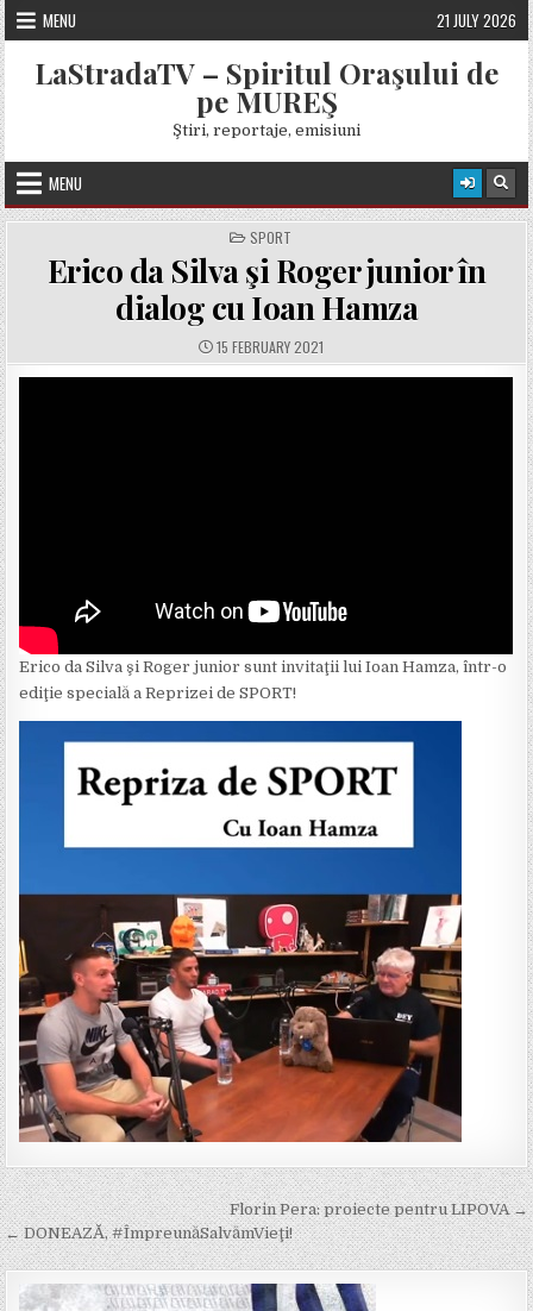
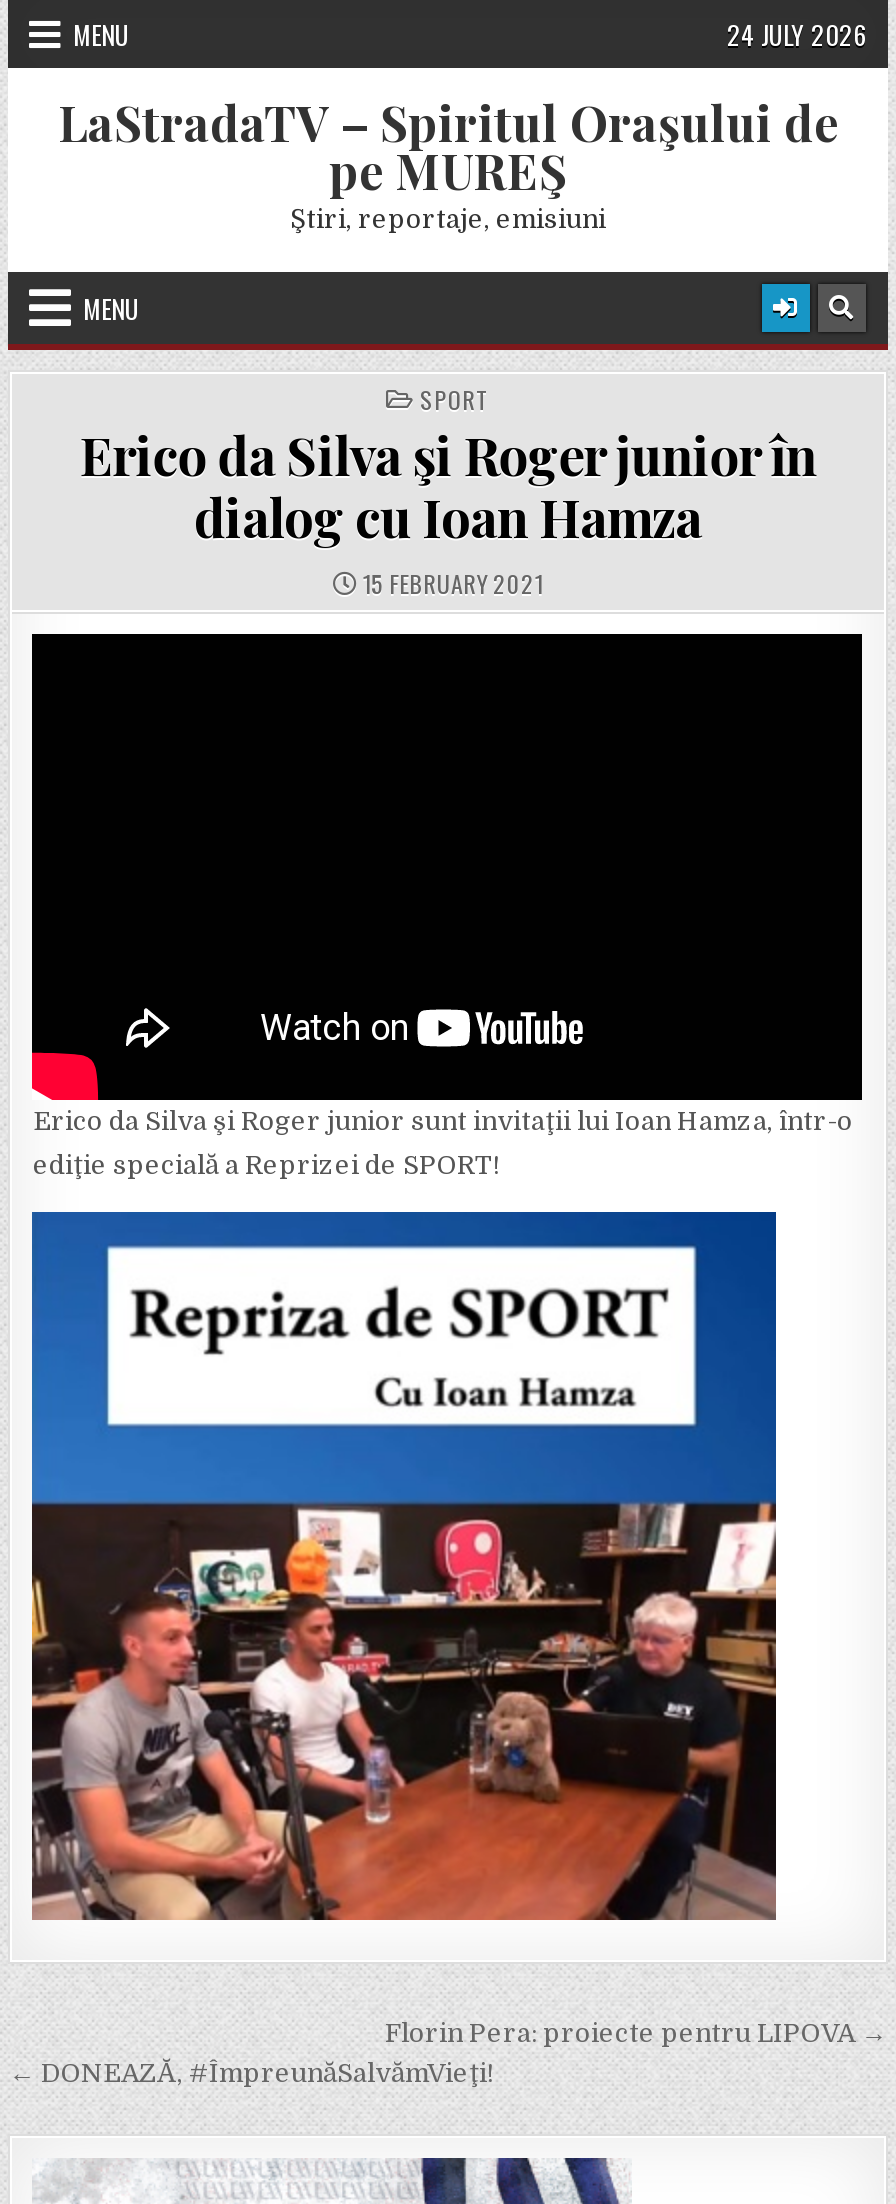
- 21 JULY 2026
+ 24 JULY 2026
